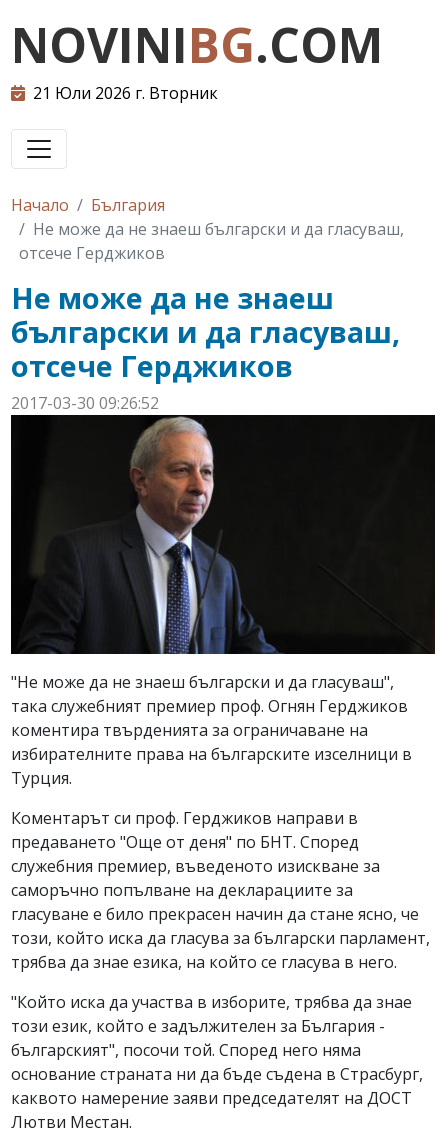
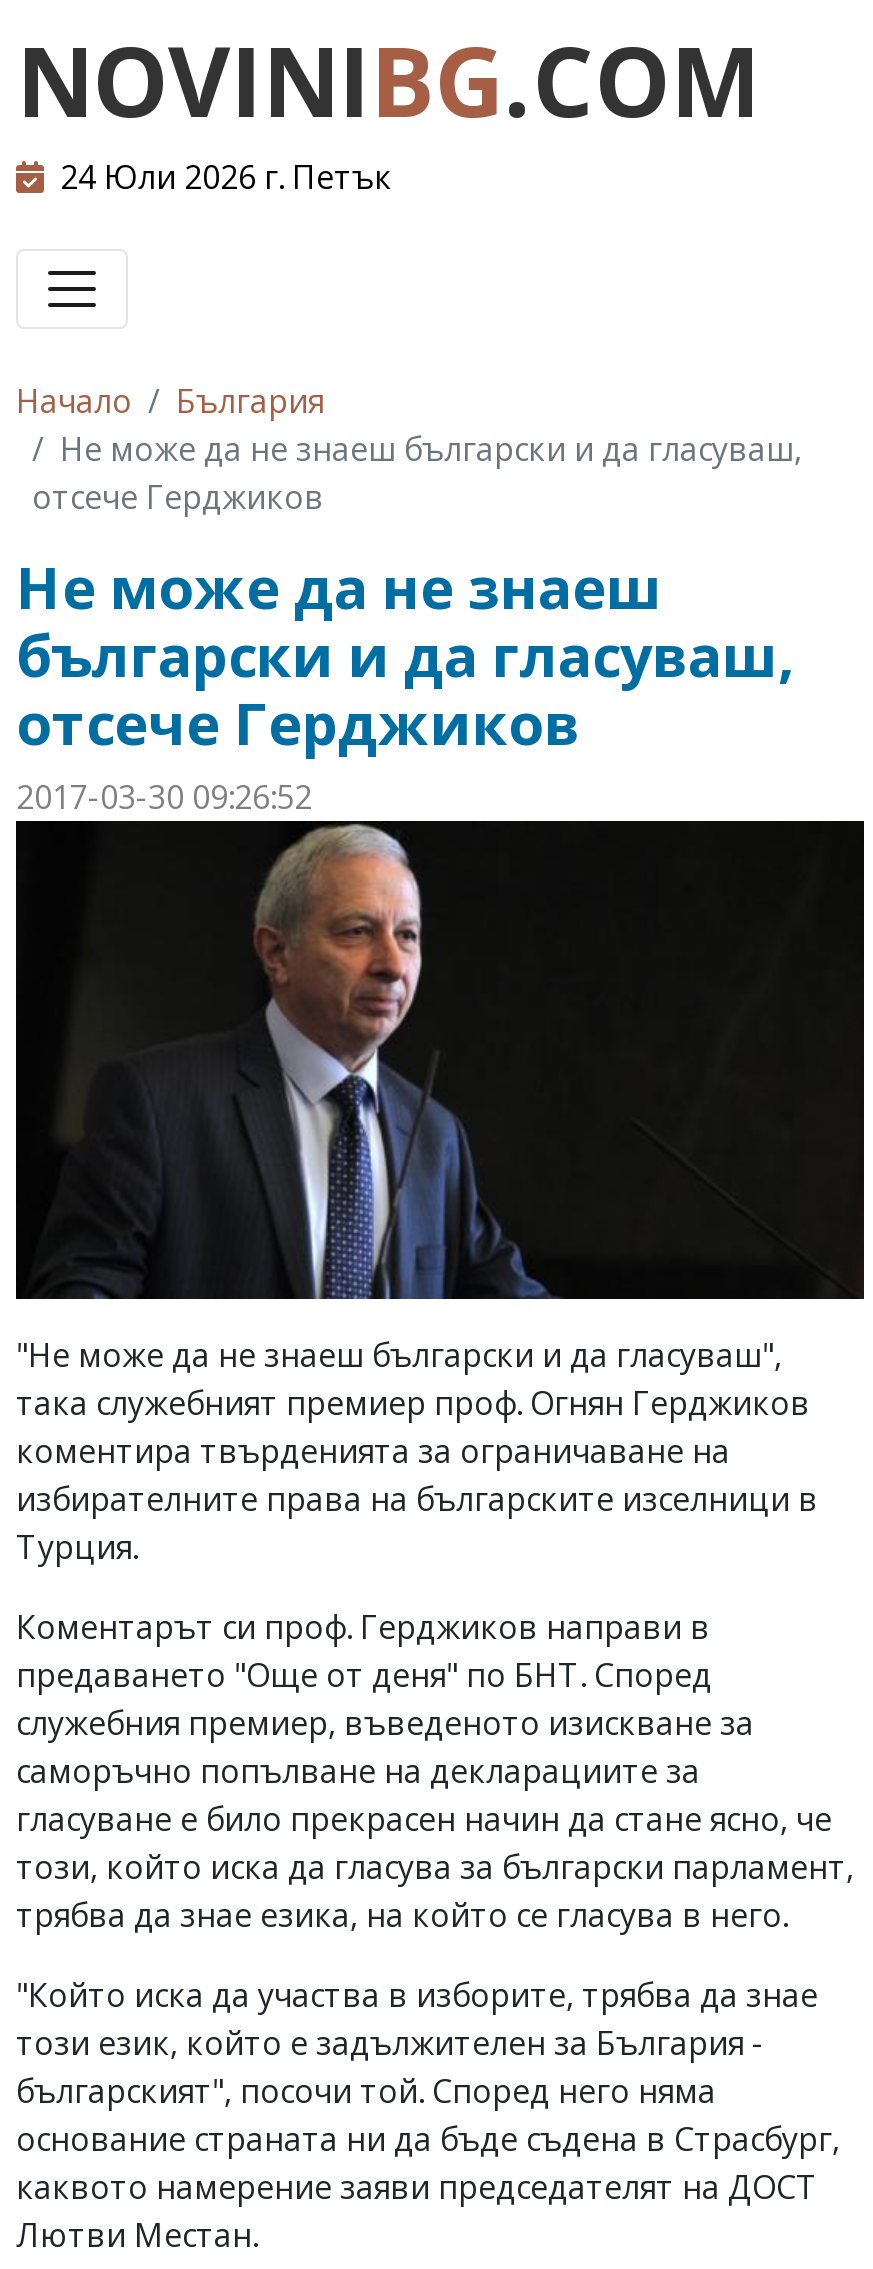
- 21 Юли 2026 г. Вторник
+ 24 Юли 2026 г. Петък
